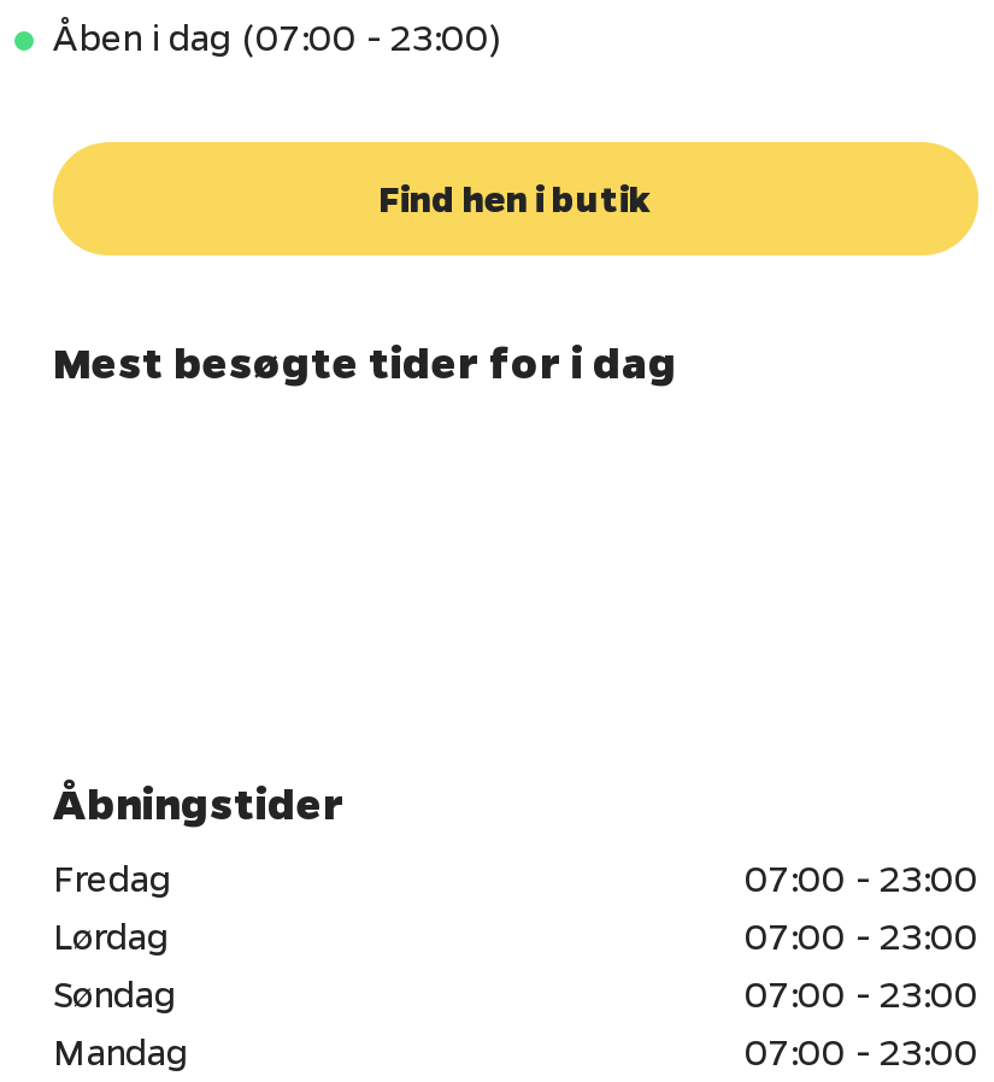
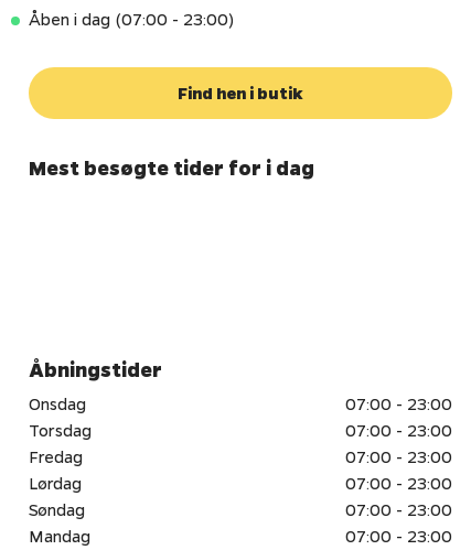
+ Onsdag
+ 07:00 - 23:00
+ Torsdag
+ 07:00 - 23:00
